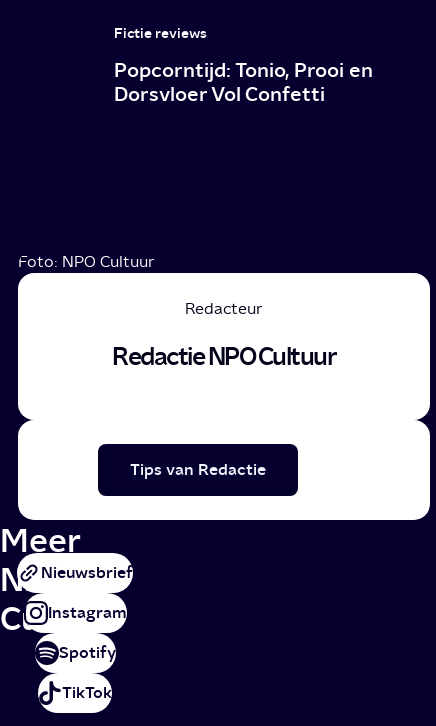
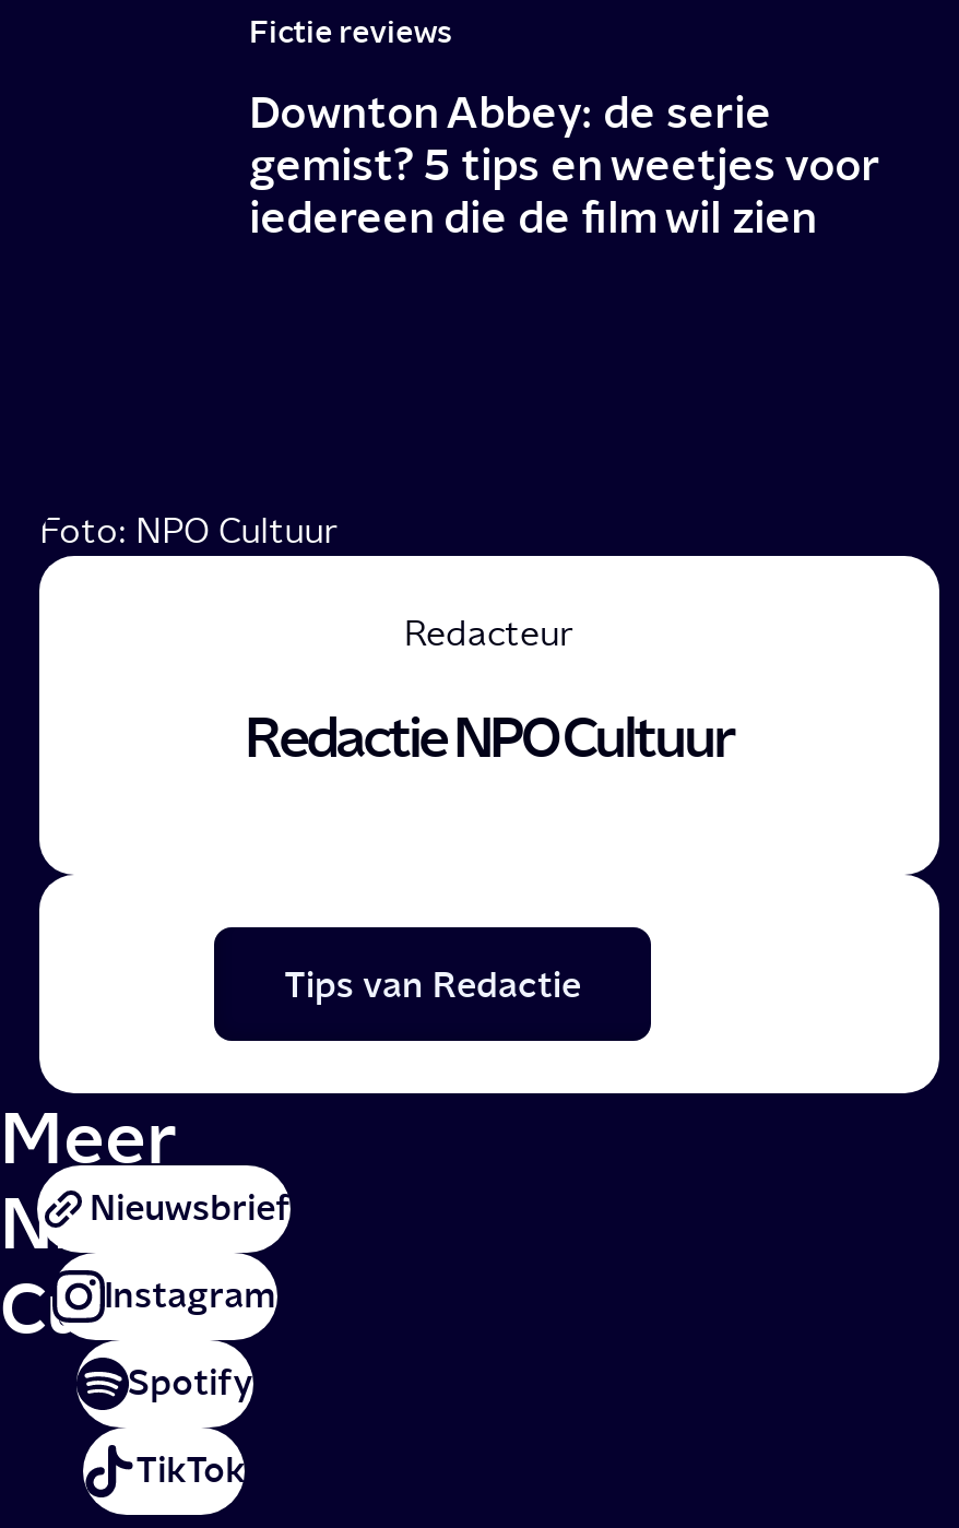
- Popcorntijd: Tonio, Prooi en
- Dorsvloer Vol Confetti
+ Downton Abbey: de serie
+ gemist? 5 tips en weetjes voor
+ iedereen die de film wil zien
